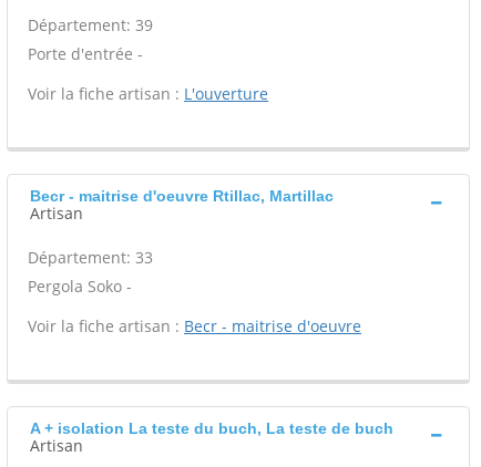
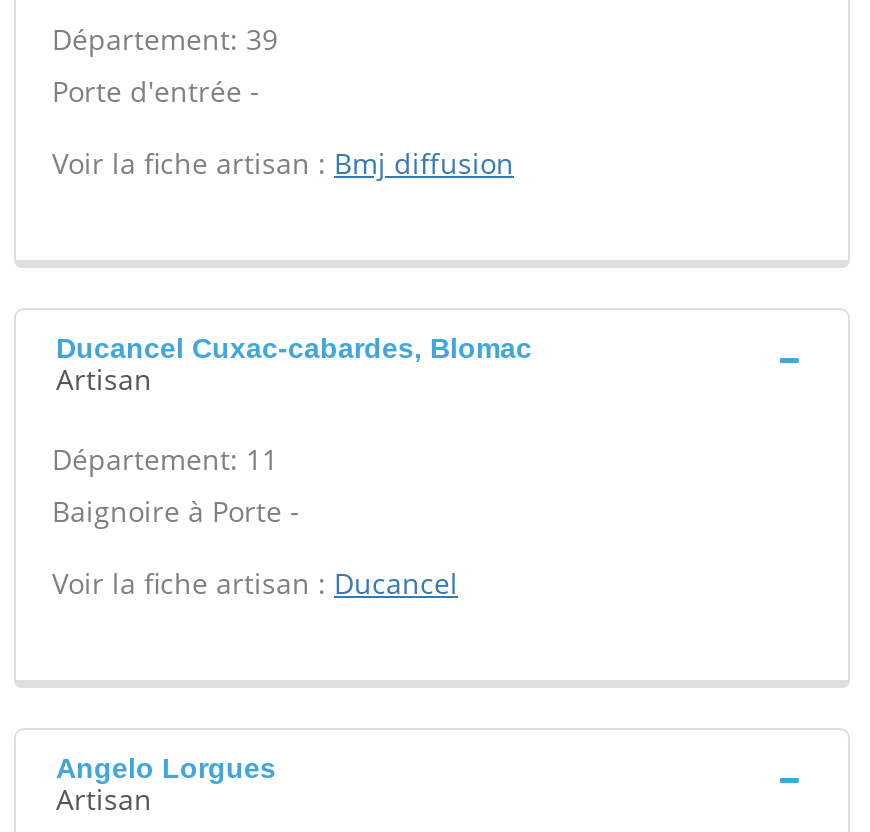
- Voir la fiche artisan : L'ouverture
+ Voir la fiche artisan : Bmj diffusion

- Becr - maitrise d'oeuvre Rtillac, Martillac
+ Ducancel Cuxac-cabardes, Blomac

- Département: 33
- Pergola Soko -
+ Département: 11
+ Baignoire à Porte -

- Voir la fiche artisan : Becr - maitrise d'oeuvre
+ Voir la fiche artisan : Ducancel

- A + isolation La teste du buch, La teste de buch
+ Angelo Lorgues
